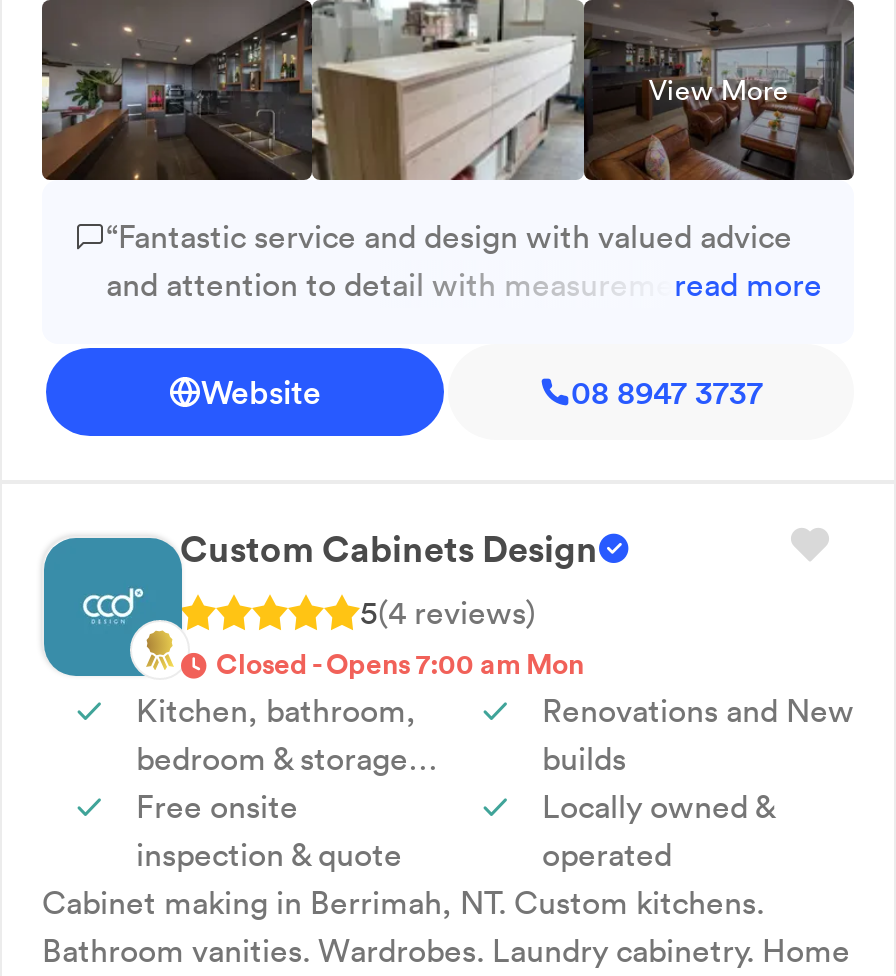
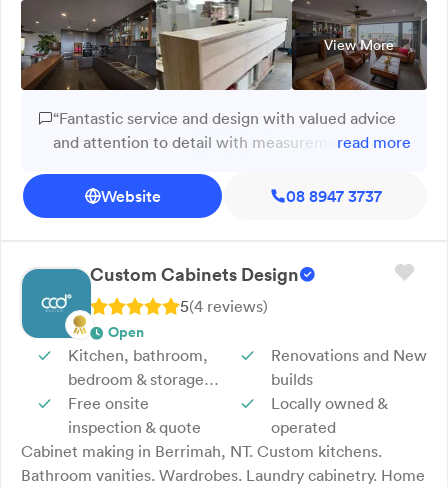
- Closed - Opens 7:00 am Mon
+ Open
